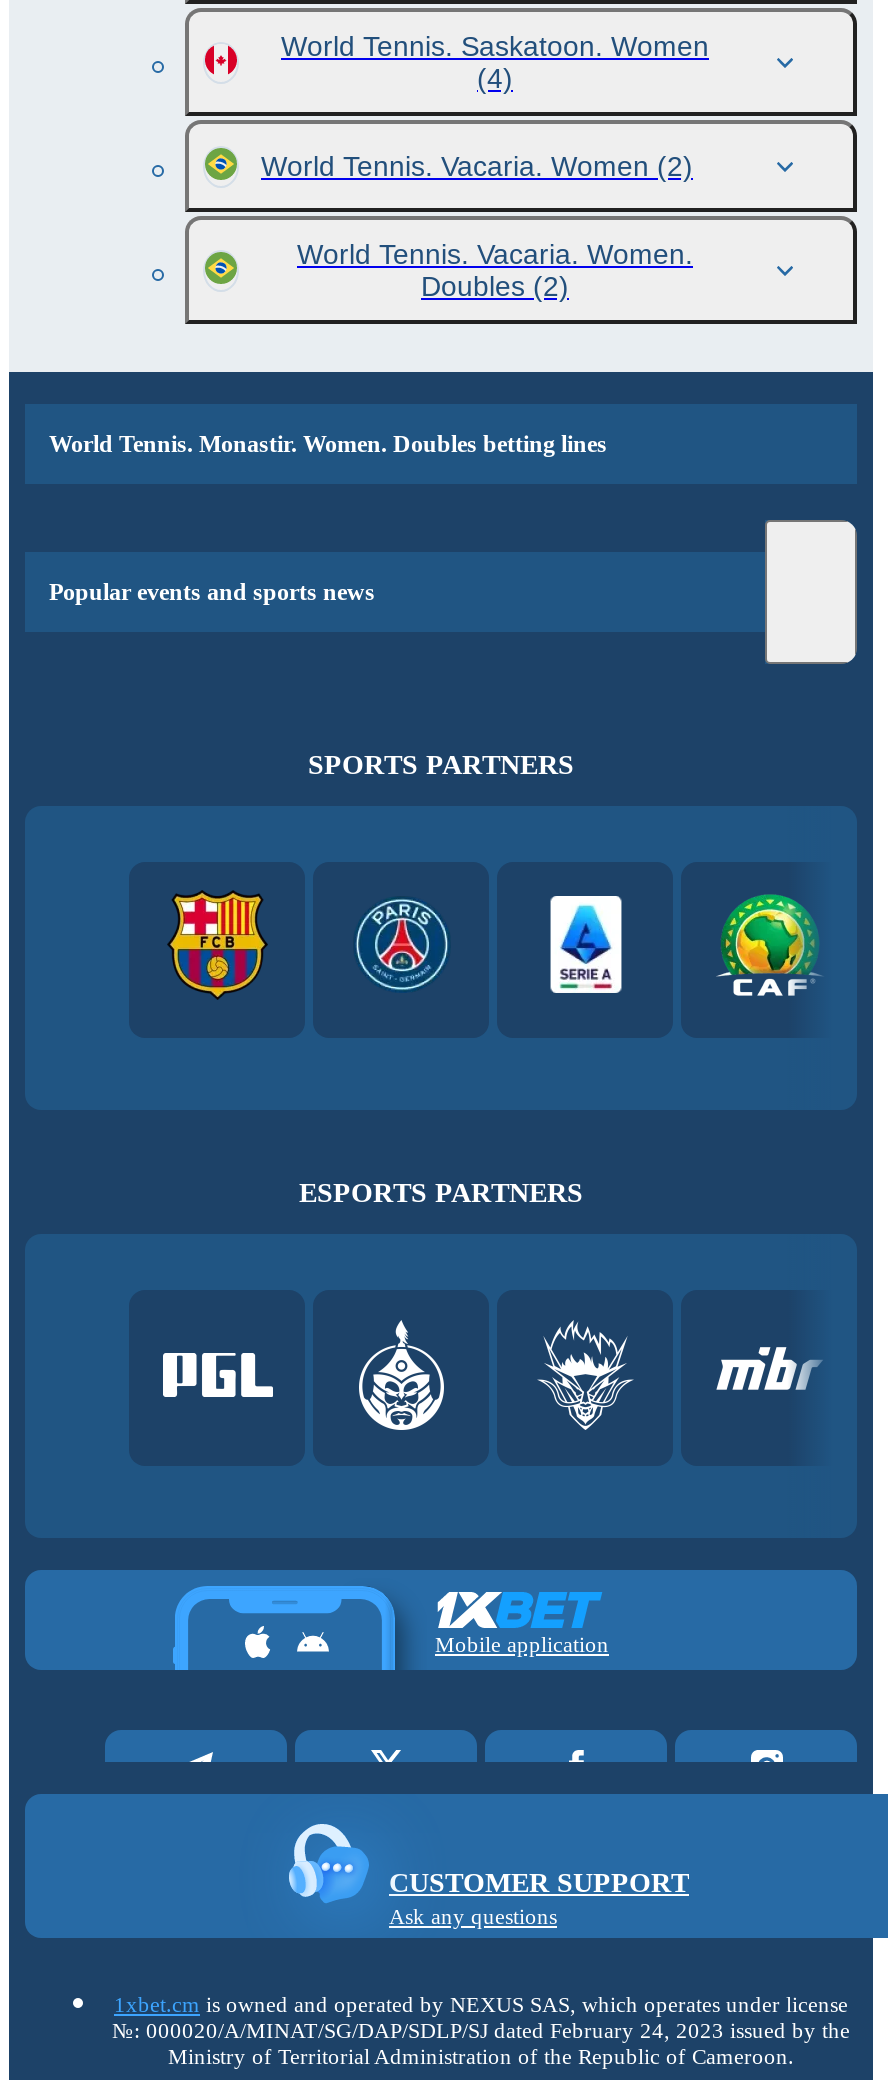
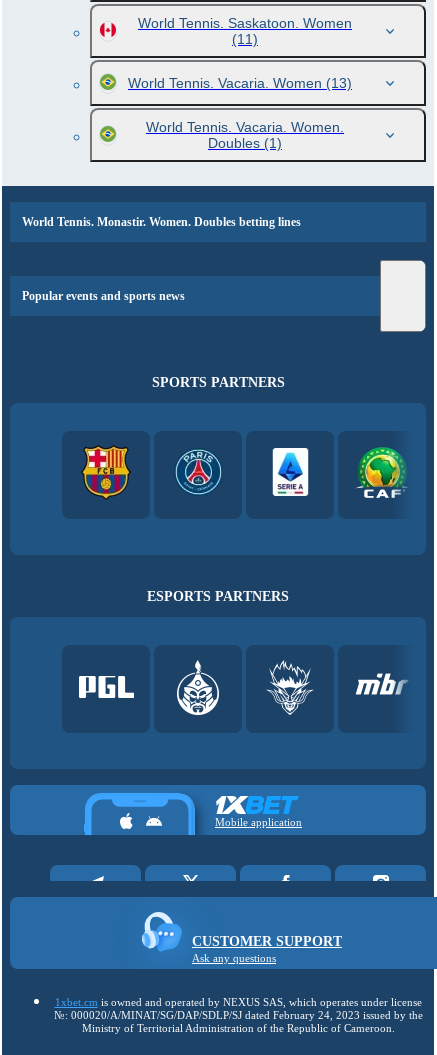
- (4)
+ (11)

- World Tennis. Vacaria. Women (2)
+ World Tennis. Vacaria. Women (13)

- Doubles (2)
+ Doubles (1)
